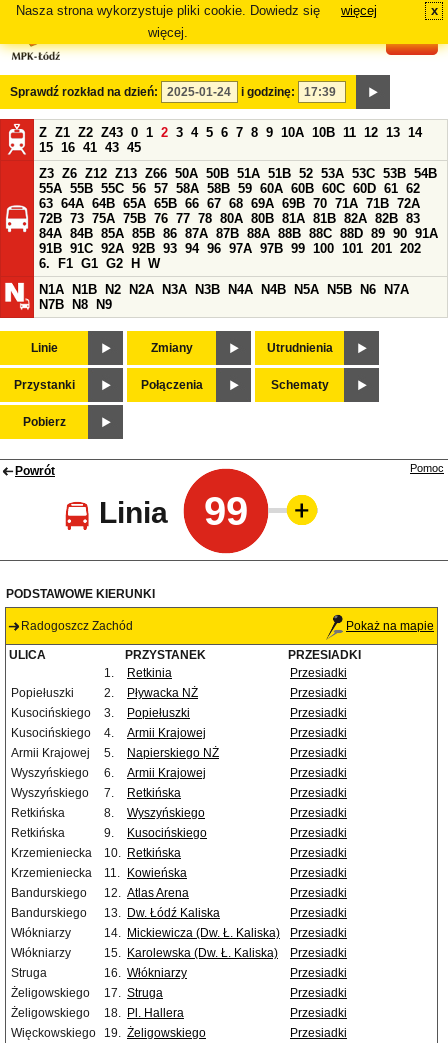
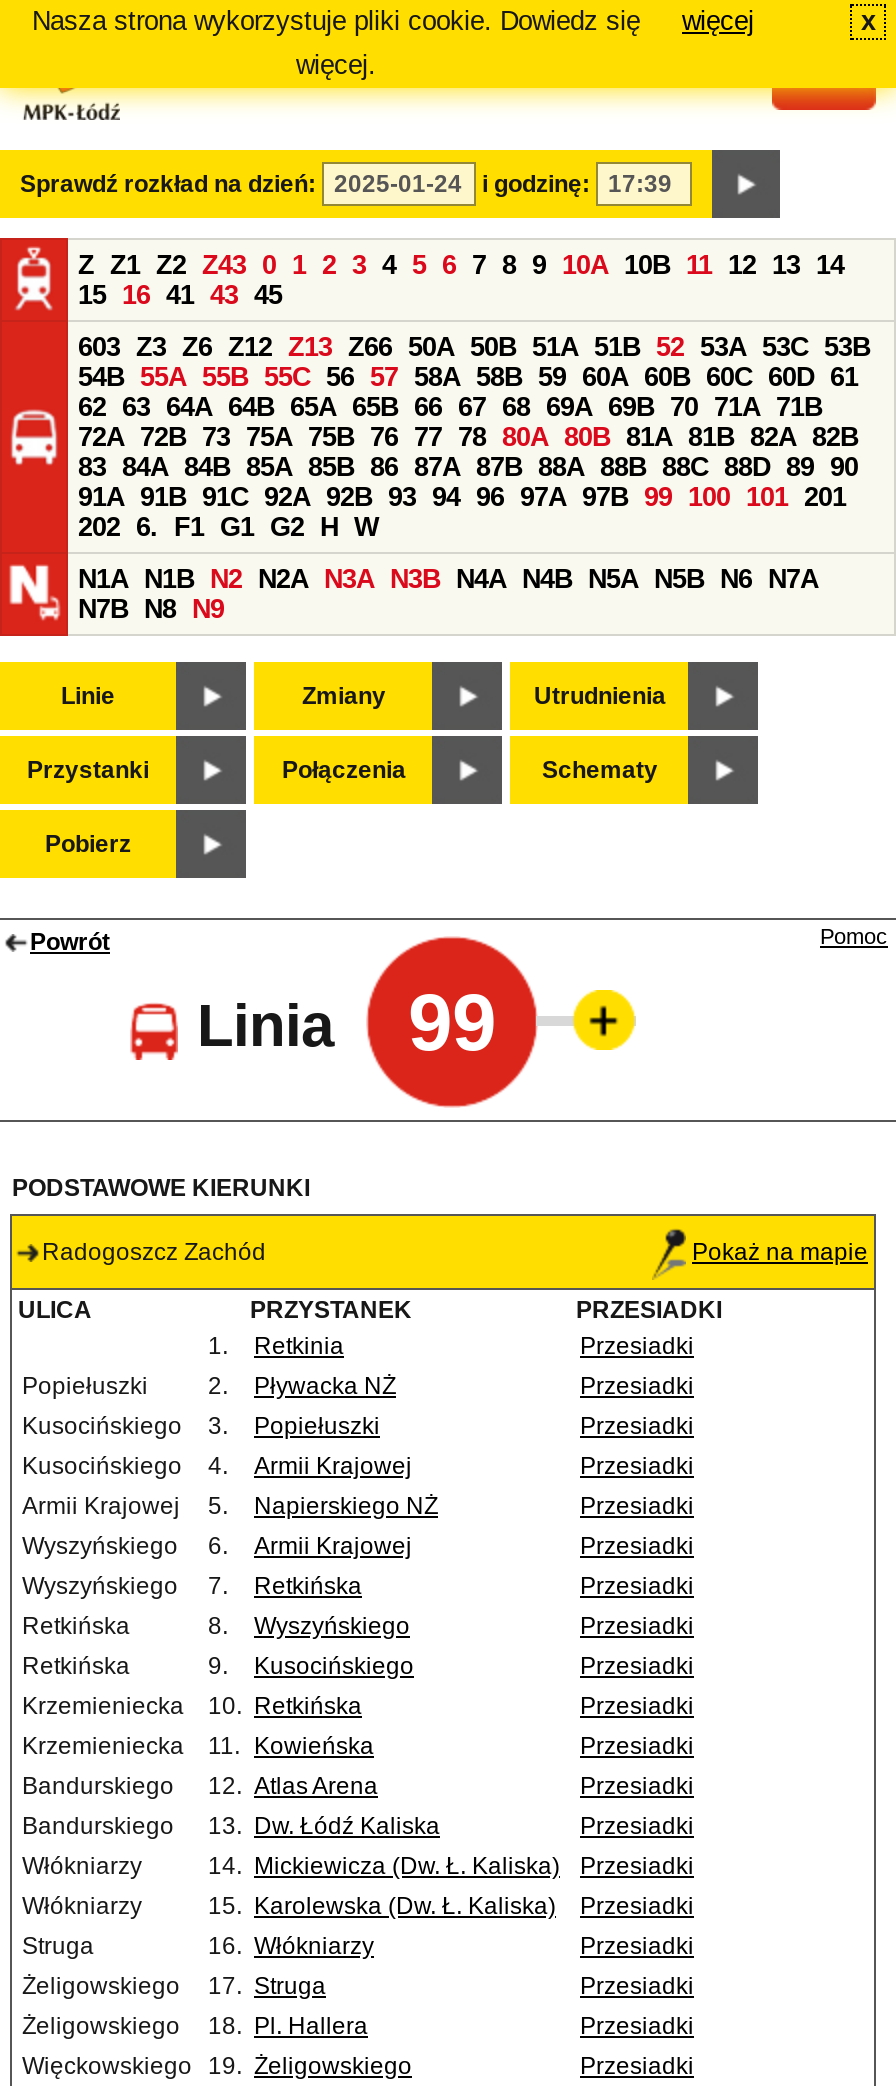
- Z3 Z6 Z12 Z13 Z66 50A 50B 51A 51B 52 53A 53C 53B 54B
- 55A 55B 55C 56 57 58A 58B 59 60A 60B 60C 60D 61 62
- 63 64A 64B 65A 65B 66 67 68 69A 69B 70 71A 71B 72A
- 72B 73 75A 75B 76 77 78 80A 80B 81A 81B 82A 82B 83
- 84A 84B 85A 85B 86 87A 87B 88A 88B 88C 88D 89 90 91A
- 91B 91C 92A 92B 93 94 96 97A 97B 99 100 101 201 202
- 6. F1 G1 G2 H W
+ 603 Z3 Z6 Z12 Z13 Z66 50A 50B 51A 51B 52 53A 53C 53B
+ 54B 55A 55B 55C 56 57 58A 58B 59 60A 60B 60C 60D 61
+ 62 63 64A 64B 65A 65B 66 67 68 69A 69B 70 71A 71B
+ 72A 72B 73 75A 75B 76 77 78 80A 80B 81A 81B 82A 82B
+ 83 84A 84B 85A 85B 86 87A 87B 88A 88B 88C 88D 89 90
+ 91A 91B 91C 92A 92B 93 94 96 97A 97B 99 100 101 201
+ 202 6. F1 G1 G2 H W
